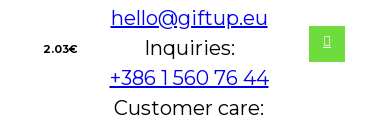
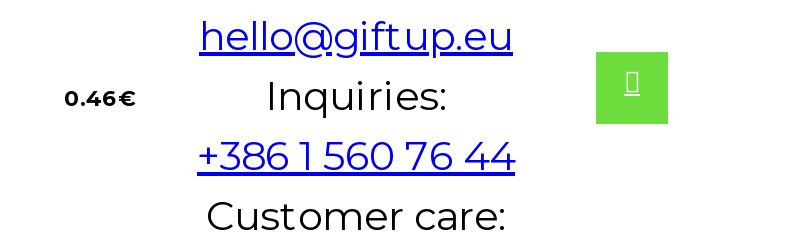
- 2.03€
+ 0.46€
